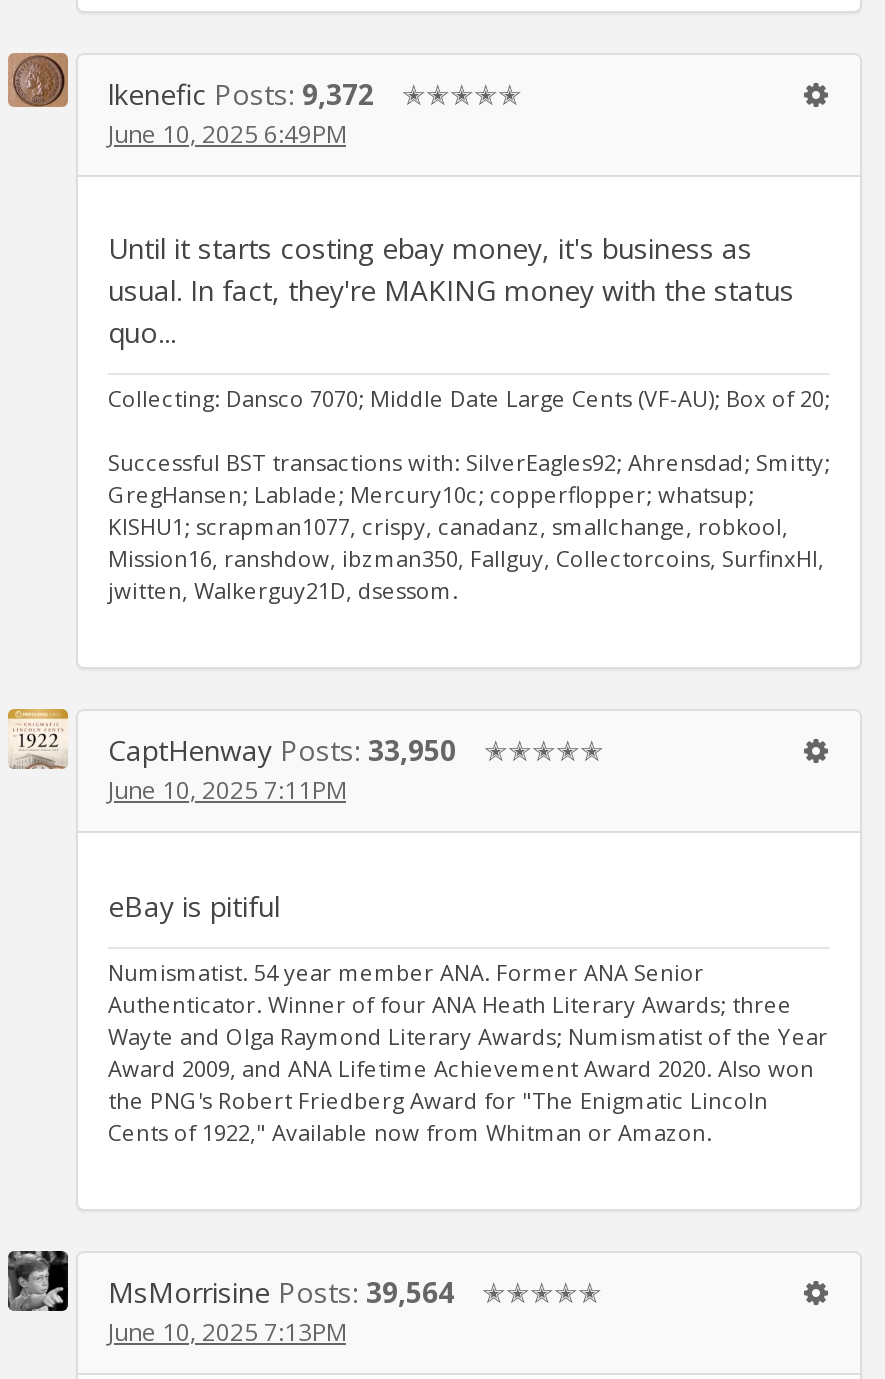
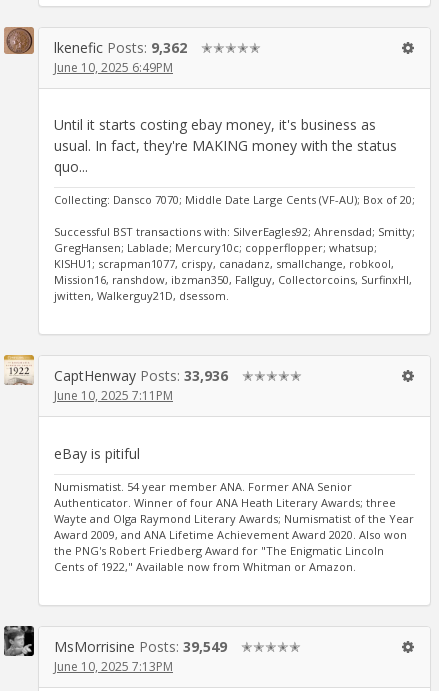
- lkenefic Posts: 9,372
+ lkenefic Posts: 9,362

- CaptHenway Posts: 33,950
+ CaptHenway Posts: 33,936

- MsMorrisine Posts: 39,564
+ MsMorrisine Posts: 39,549
